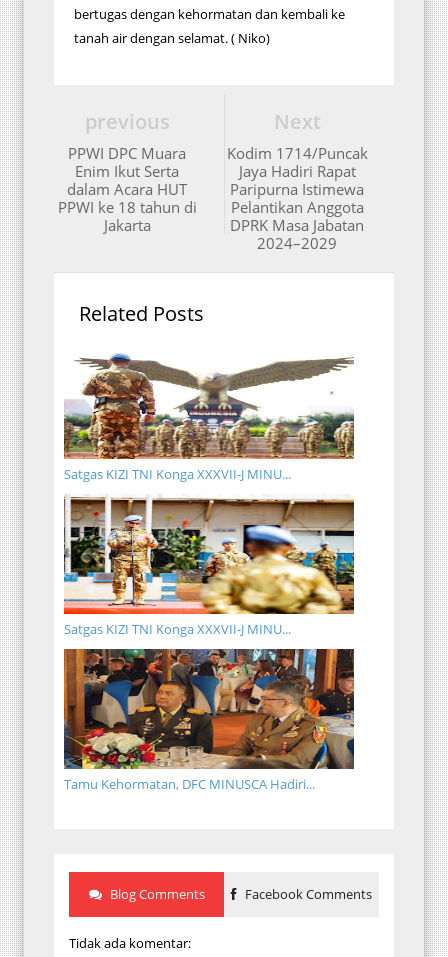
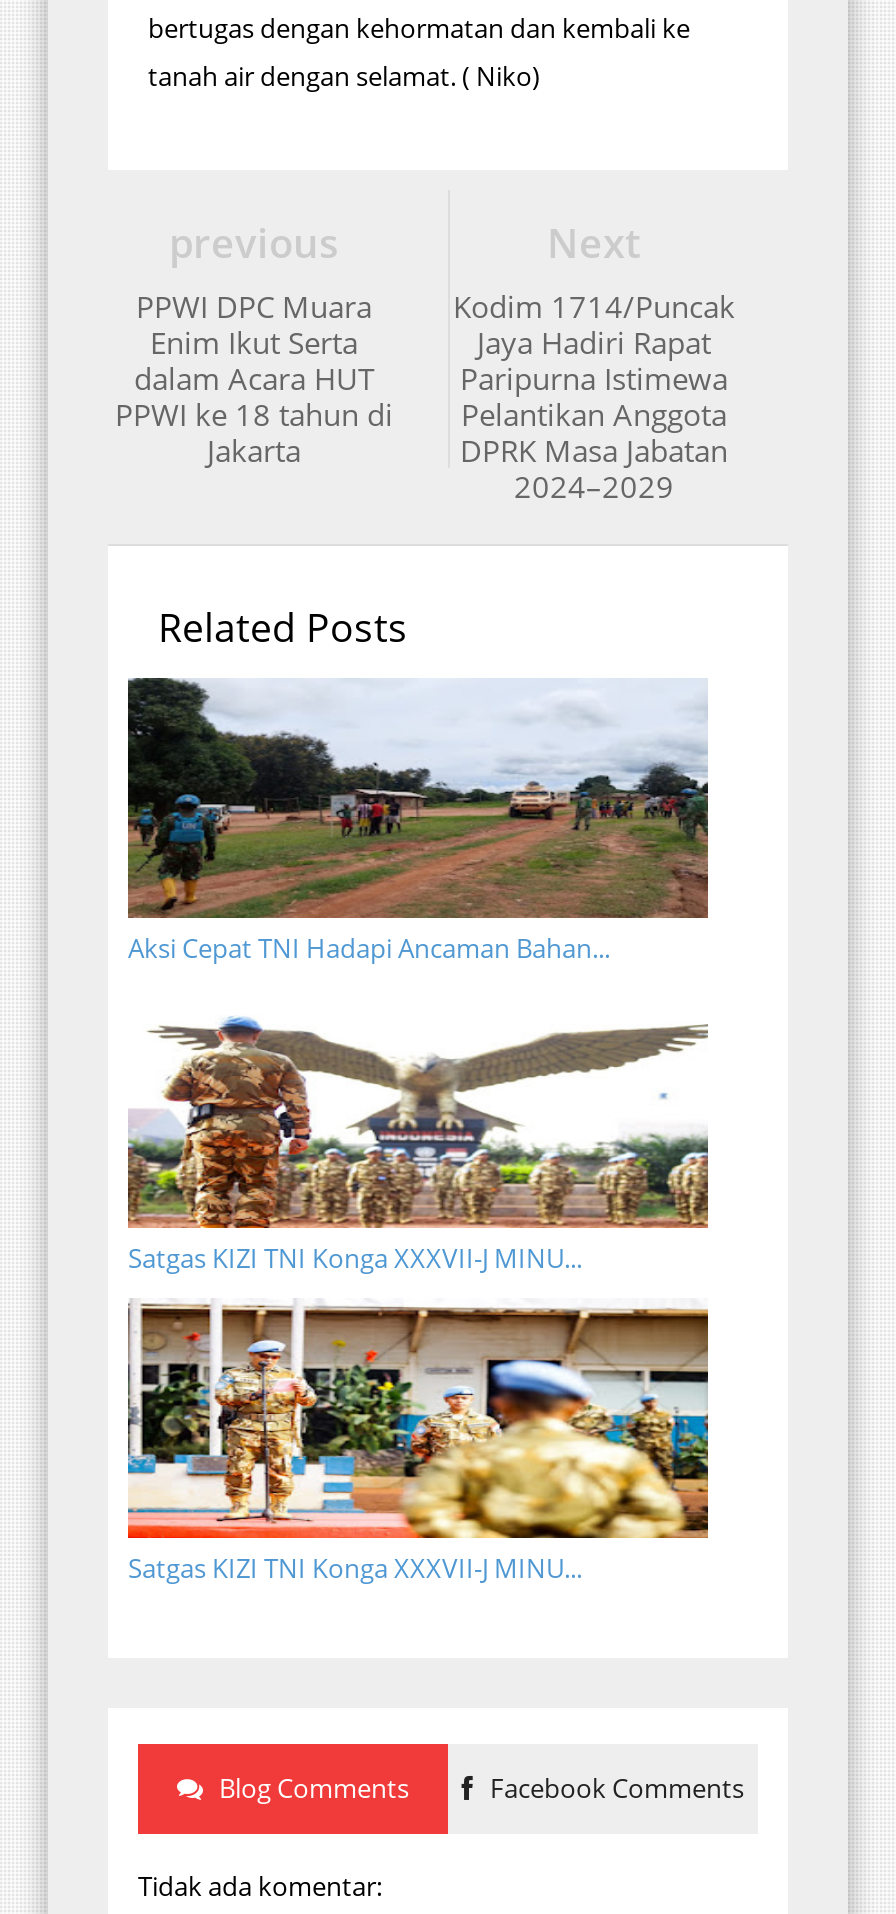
+ [image]
+ Aksi Cepat TNI Hadapi Ancaman Bahan...

moved down: [image] | Satgas KIZI TNI Konga XXXVII-J MINU... | Satgas KIZI TNI Konga XXXVII-J MINU...

- [image]
- Tamu Kehormatan, DFC MINUSCA Hadiri...
